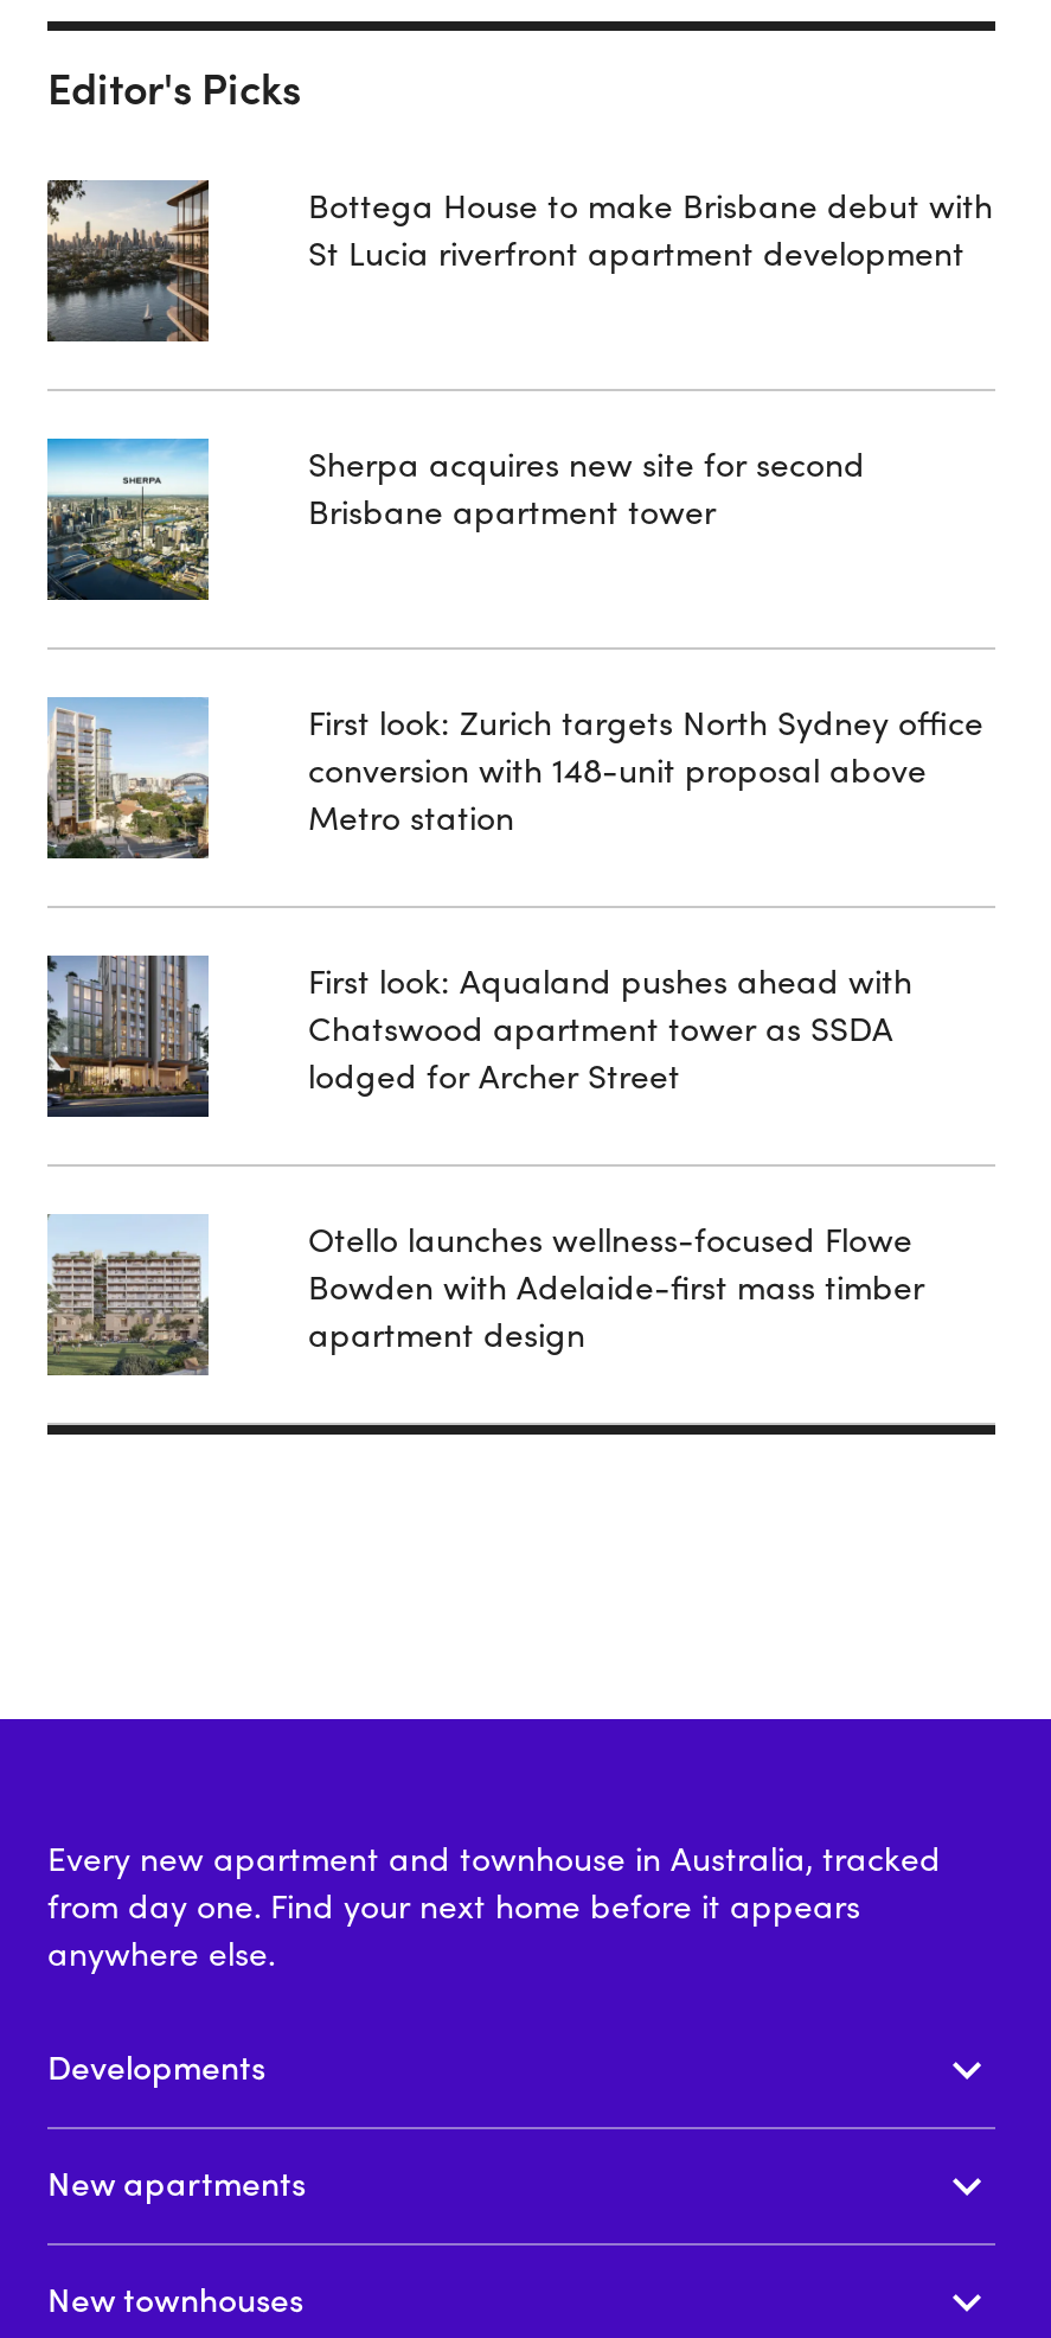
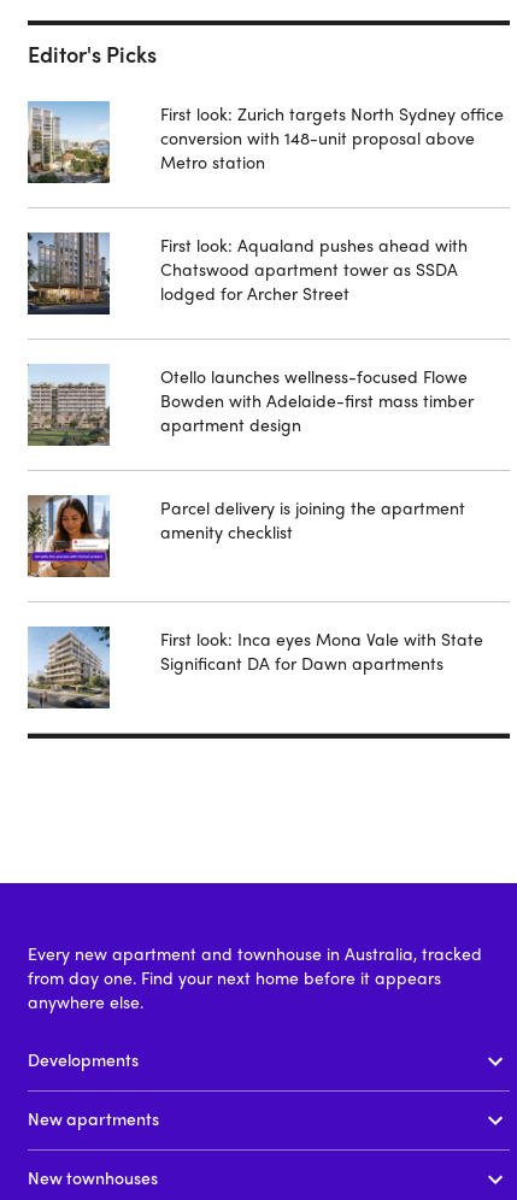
- [image]

- Bottega House to make Brisbane debut with
- St Lucia riverfront apartment development

- [image]

- Sherpa acquires new site for second
- Brisbane apartment tower

moved up: [image] | First look: Zurich targets North Sydney office | conversion with 148-unit proposal above | ... | Bowden with Adelaide-first mass timber | apartment design

+ [image]

+ [image]

+ Parcel delivery is joining the apartment
+ amenity checklist

+ First look: Inca eyes Mona Vale with State
+ Significant DA for Dawn apartments
